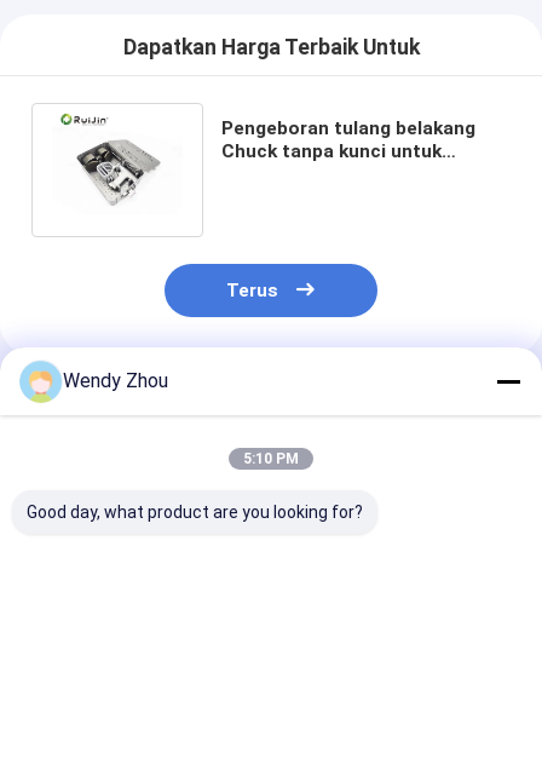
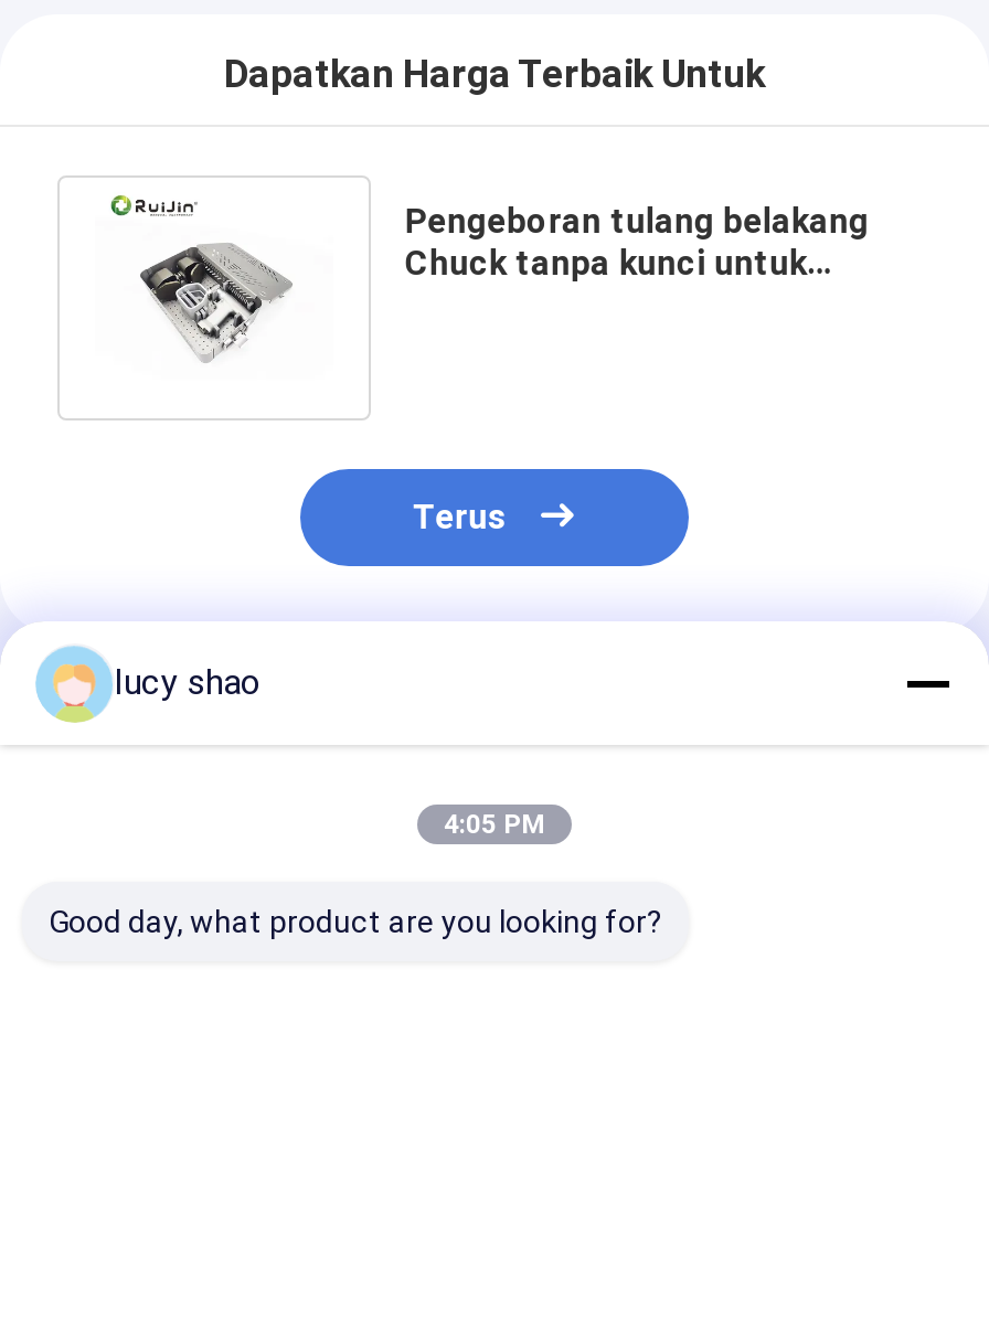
- Wendy Zhou
+ lucy shao

- 5:10 PM
+ 4:05 PM
